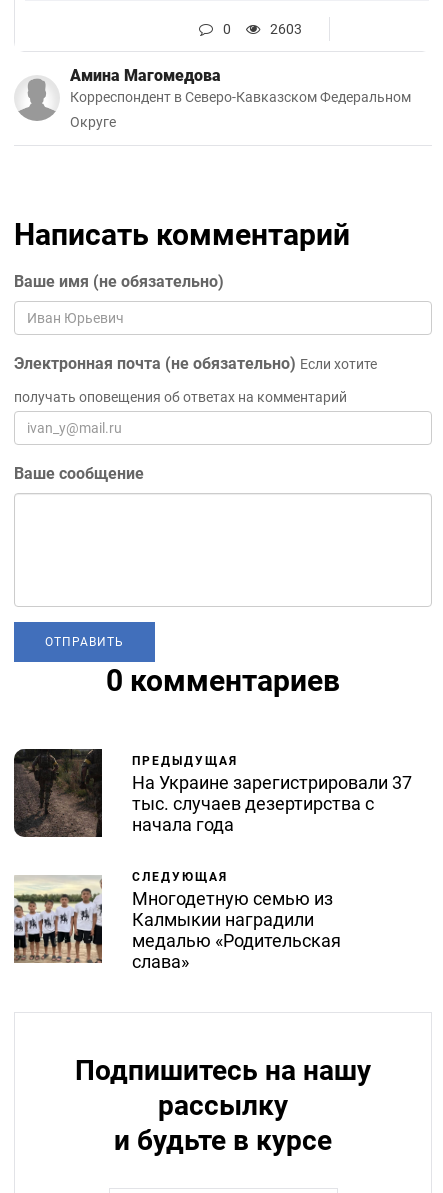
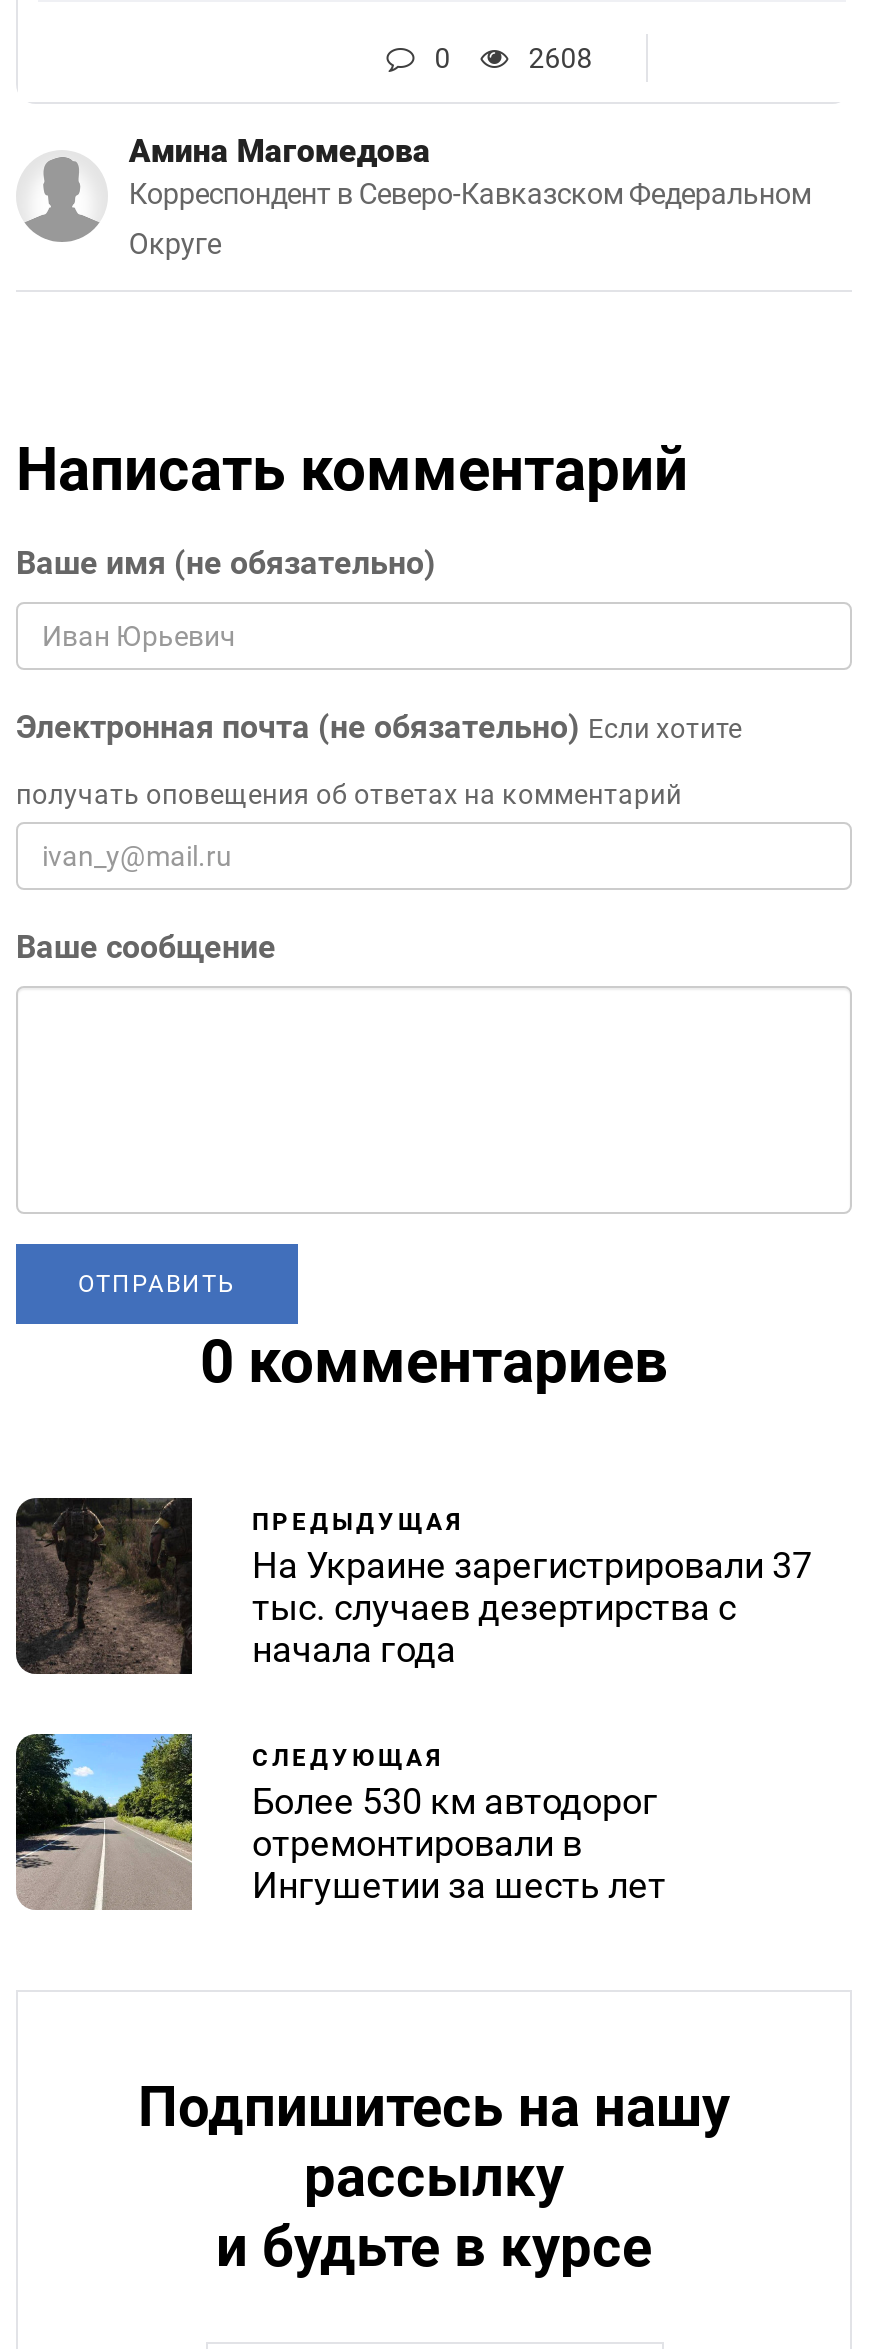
- 2603
+ 2608

- [image]
- Многодетную семью из
- Калмыкии наградили
- медалью «Родительская
- слава»
+ [image]
+ Более 530 км автодорог
+ отремонтировали в
+ Ингушетии за шесть лет
